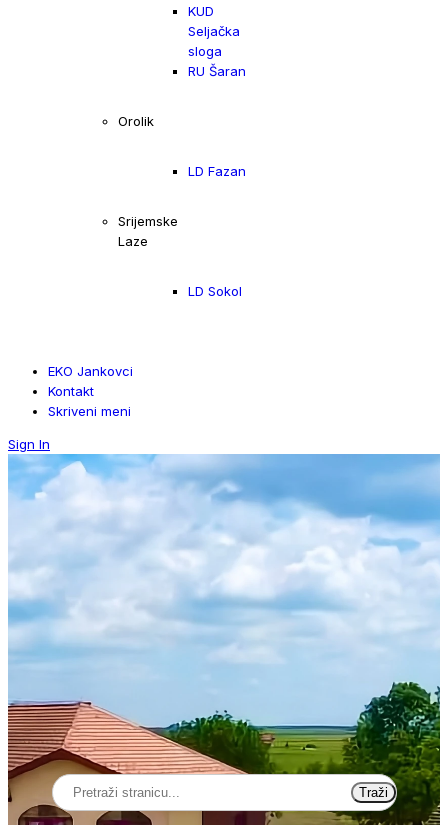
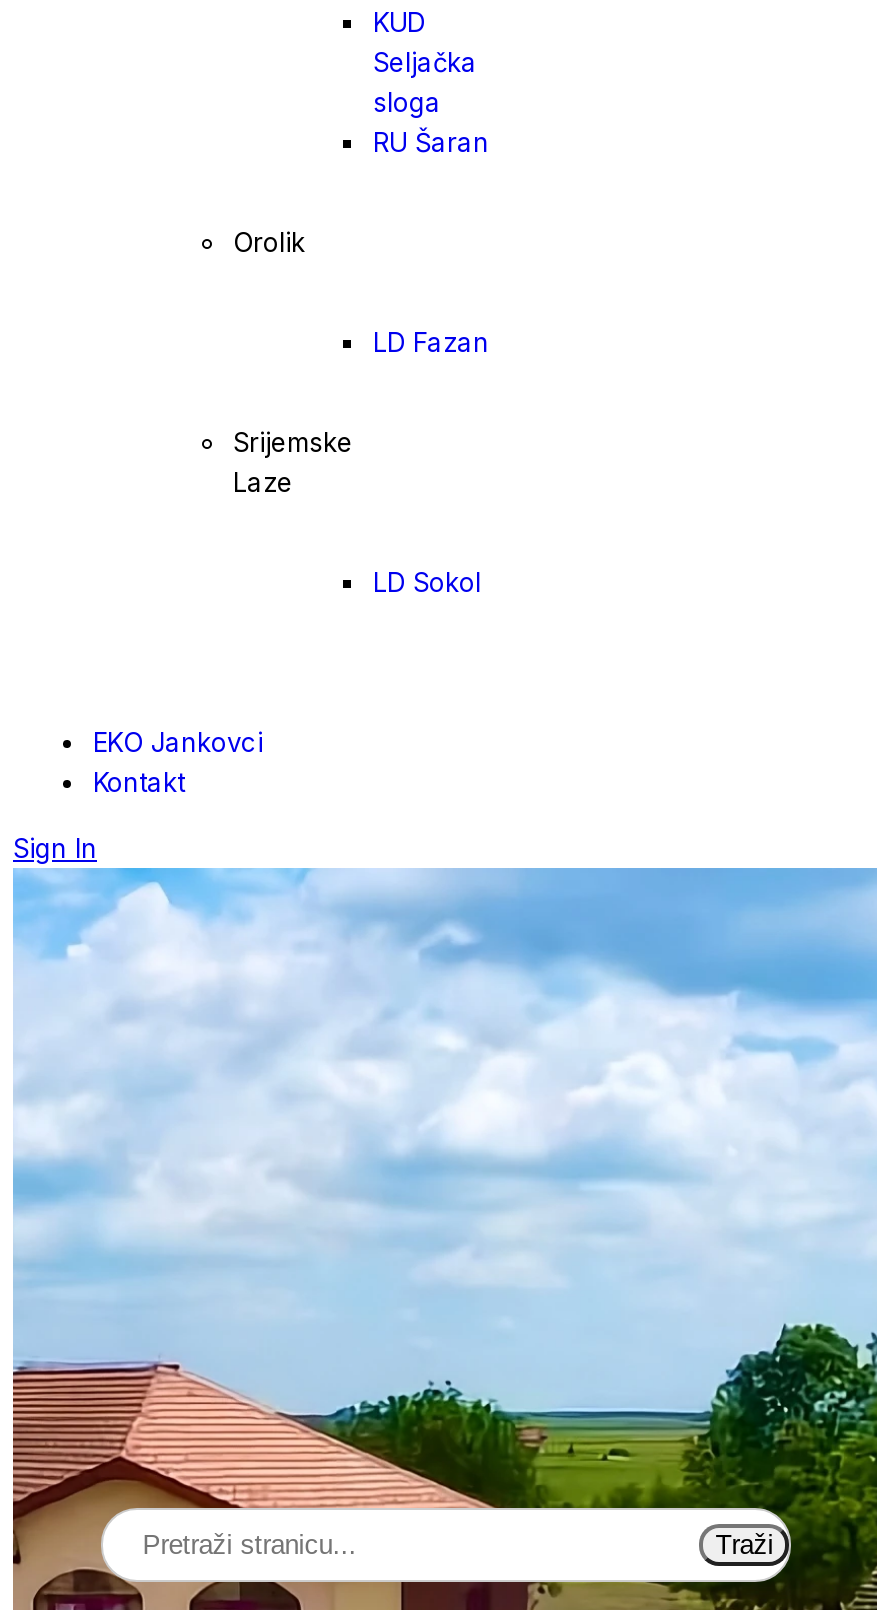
- Skriveni meni
